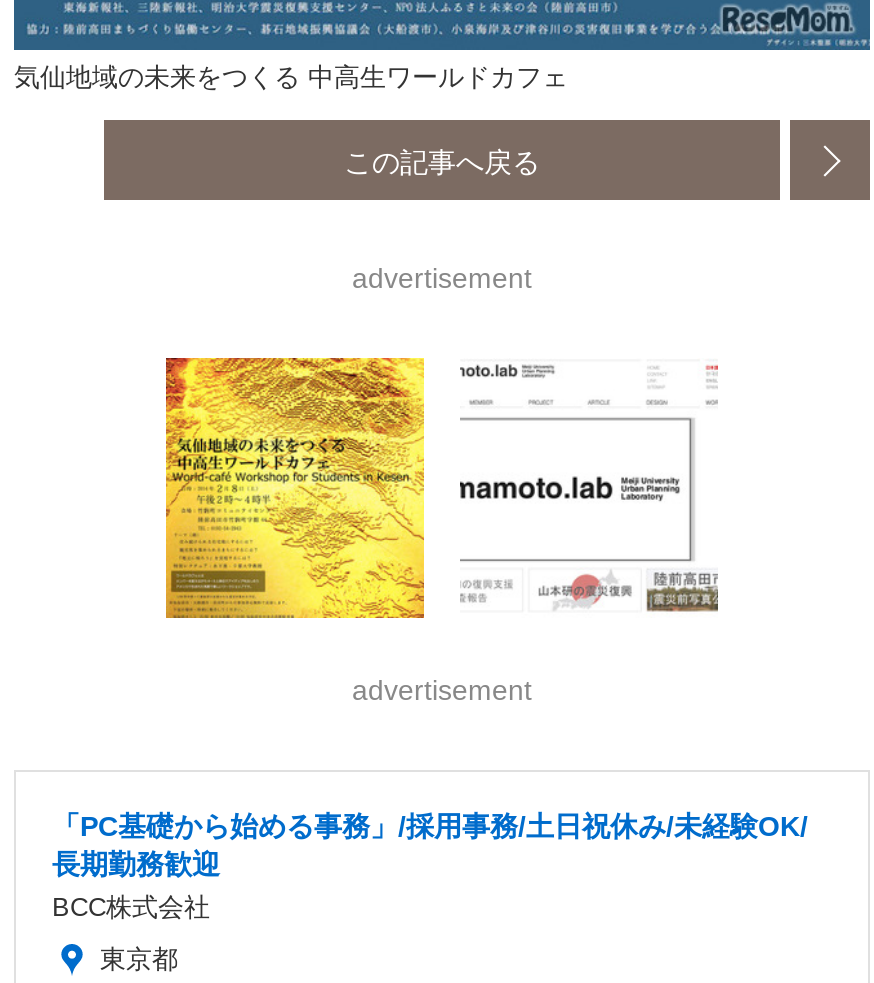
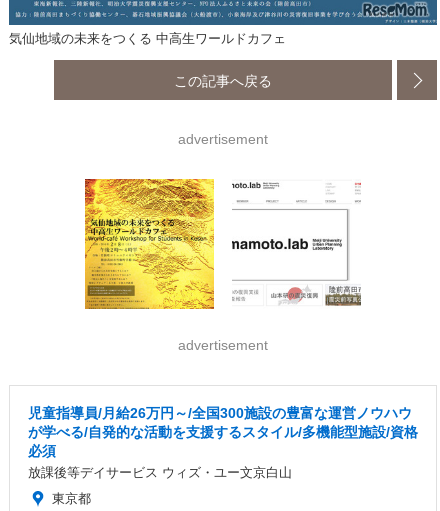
- 「PC基礎から始める事務」/採用事務/土日祝休み/未経験OK/
- 長期勤務歓迎
- BCC株式会社
+ 児童指導員/月給26万円～/全国300施設の豊富な運営ノウハウ
+ が学べる/自発的な活動を支援するスタイル/多機能型施設/資格
+ 必須
+ 放課後等デイサービス ウィズ・ユー文京白山
